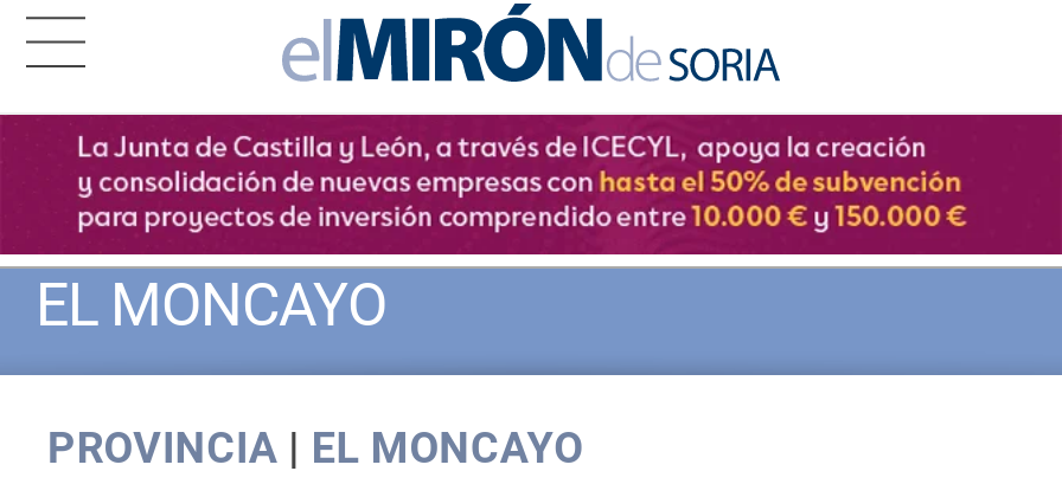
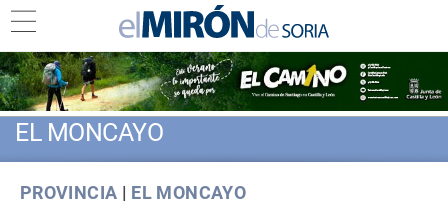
- [image]
+ [image]
